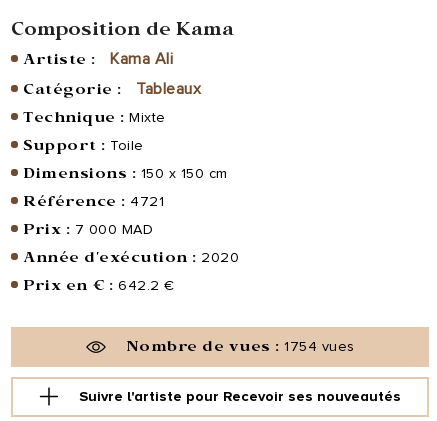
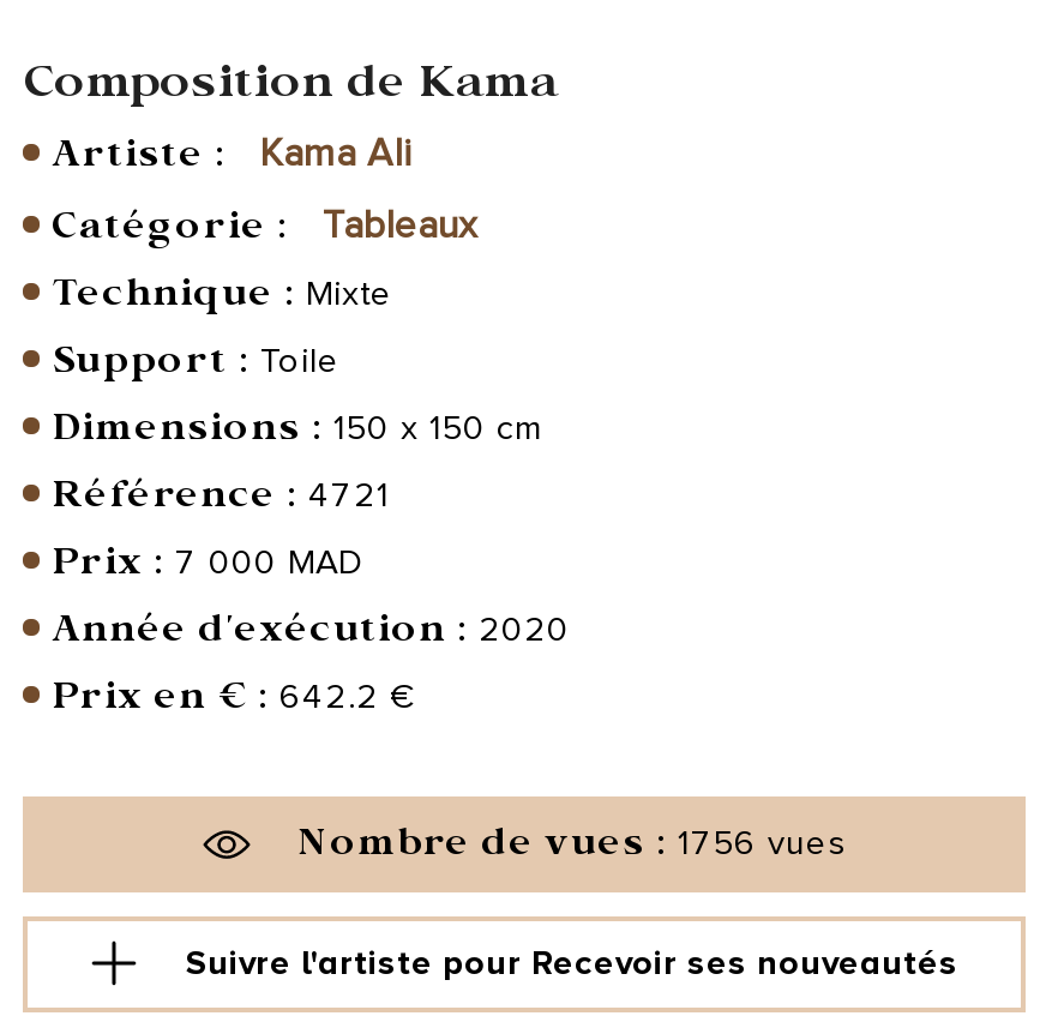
- Nombre de vues : 1754 vues
+ Nombre de vues : 1756 vues
